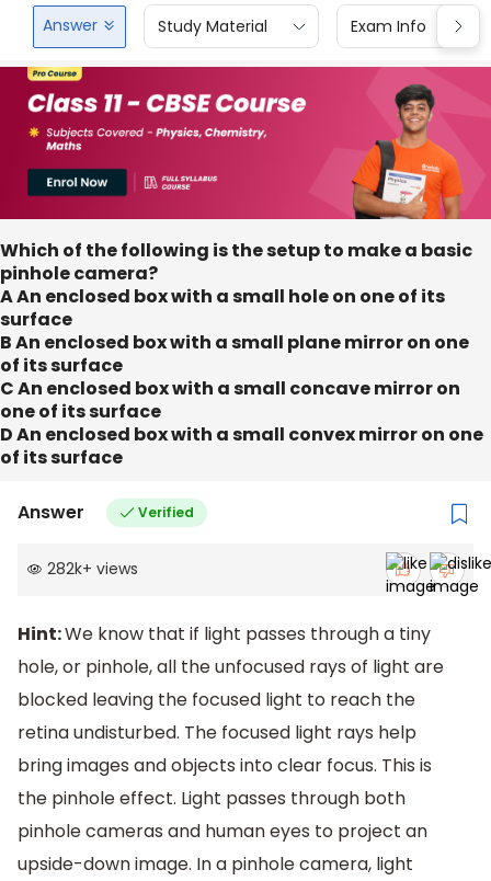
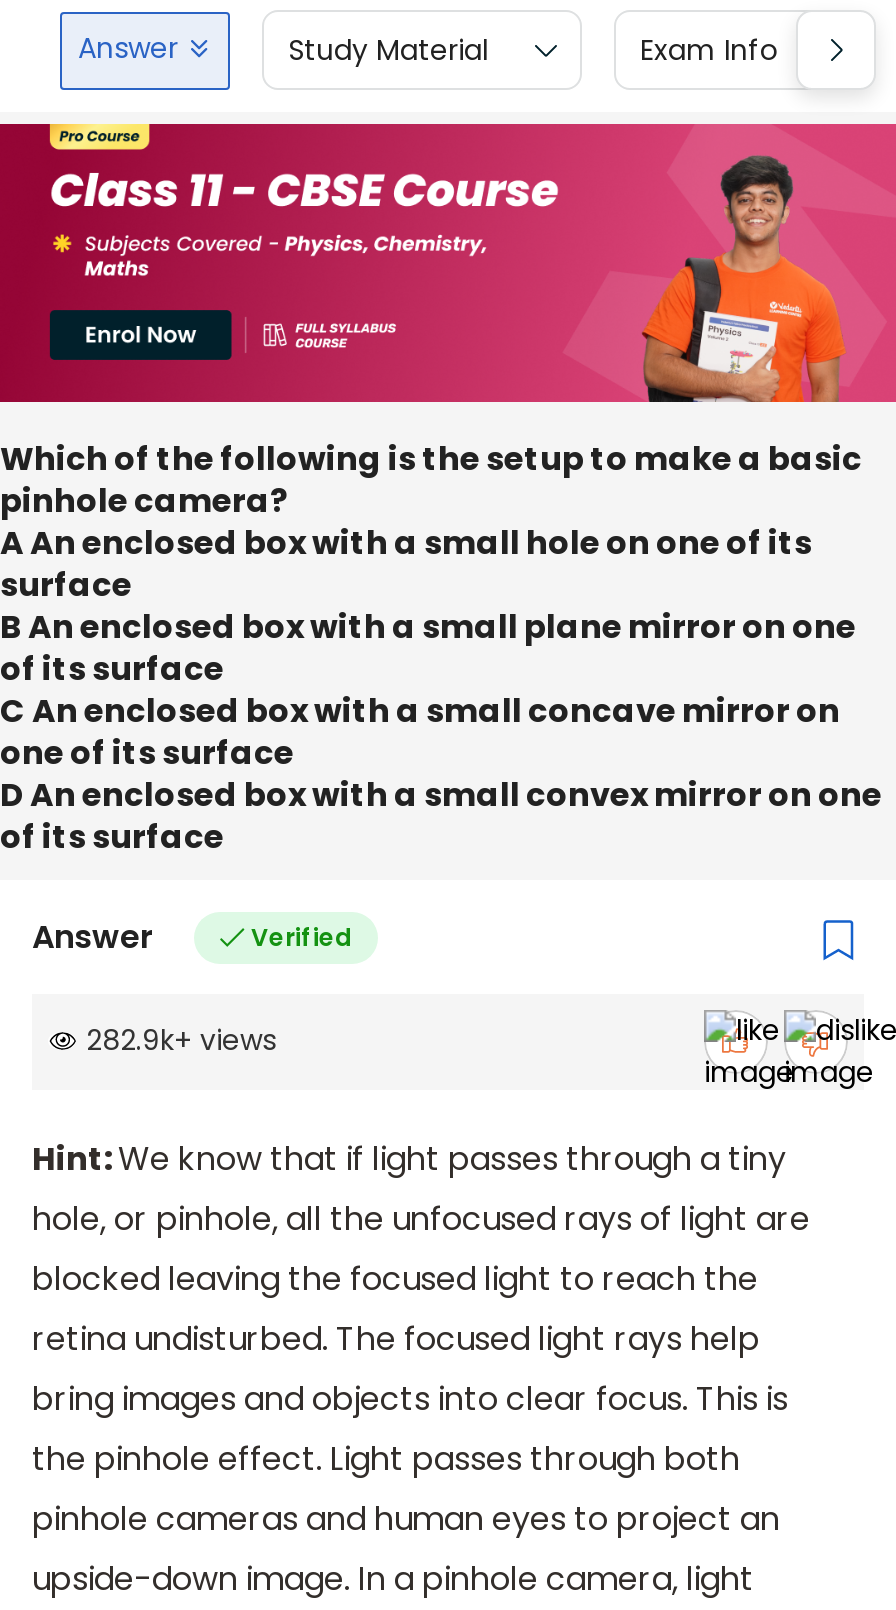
- 282k+ views
+ 282.9k+ views
